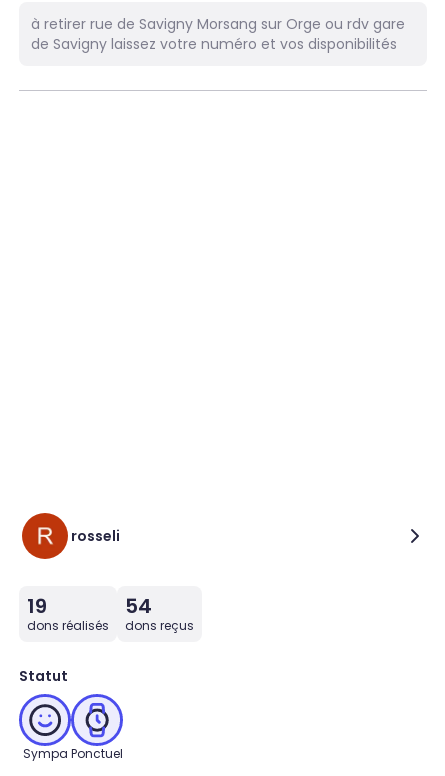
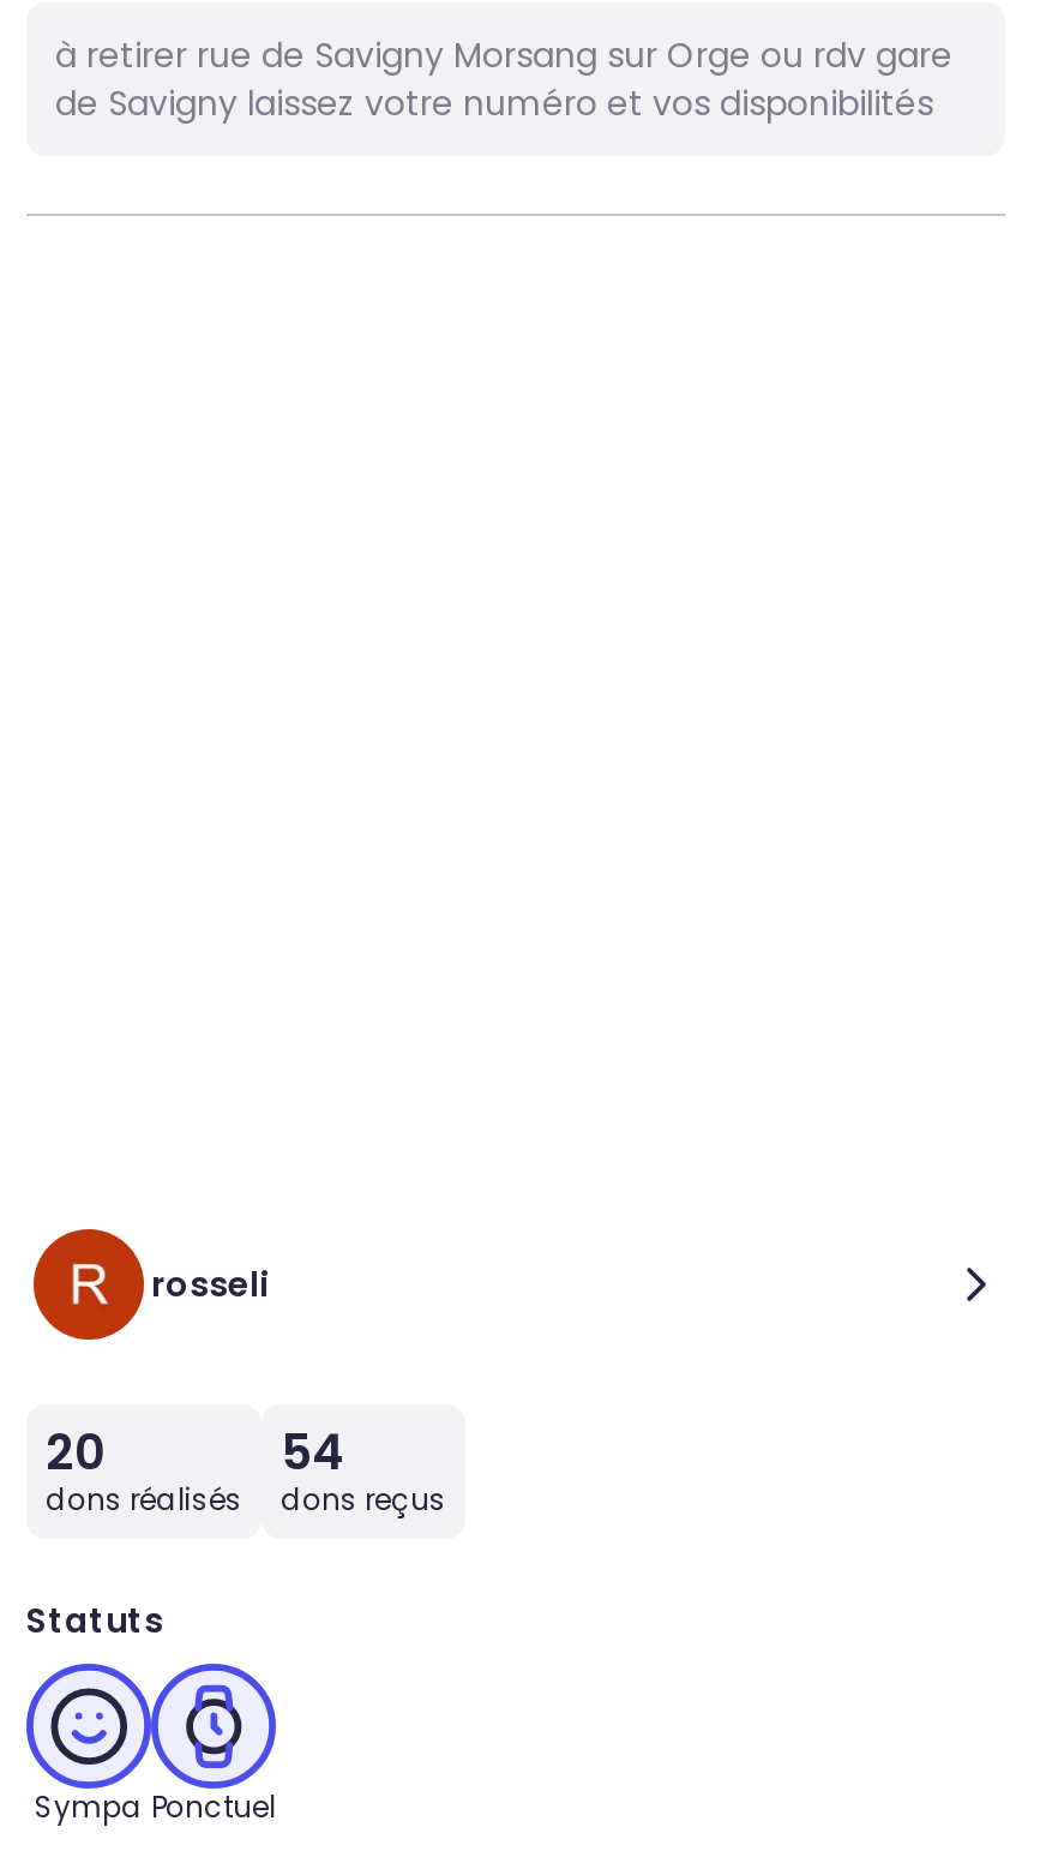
- 19
+ 20

- Statut
+ Statuts
